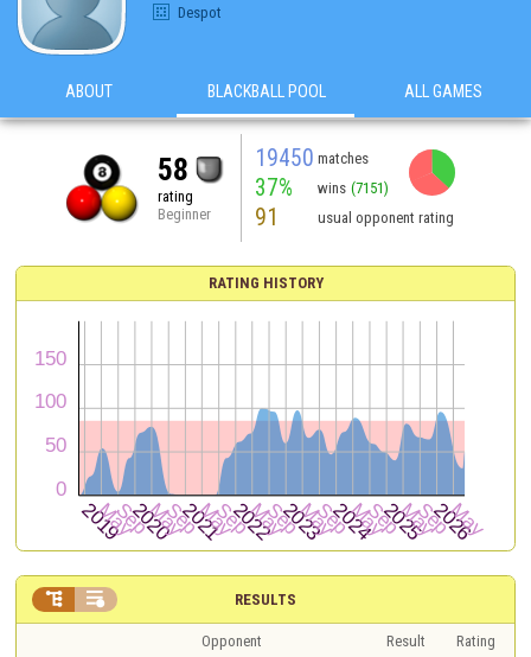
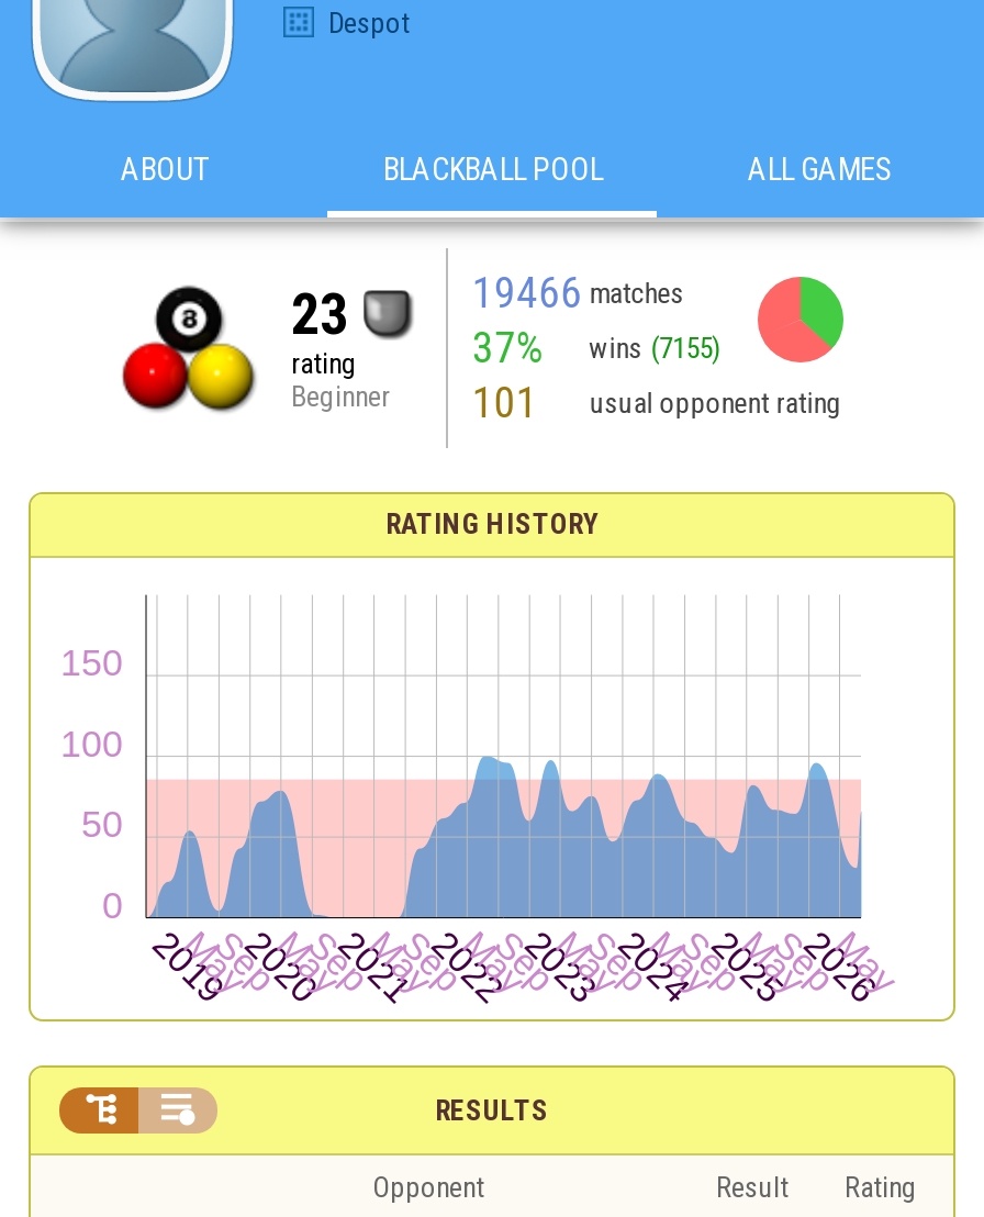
- 19450 matches
+ 19466 matches

- 58
+ 23

- 37% wins (7151)
+ 37% wins (7155)

- 91
+ 101
